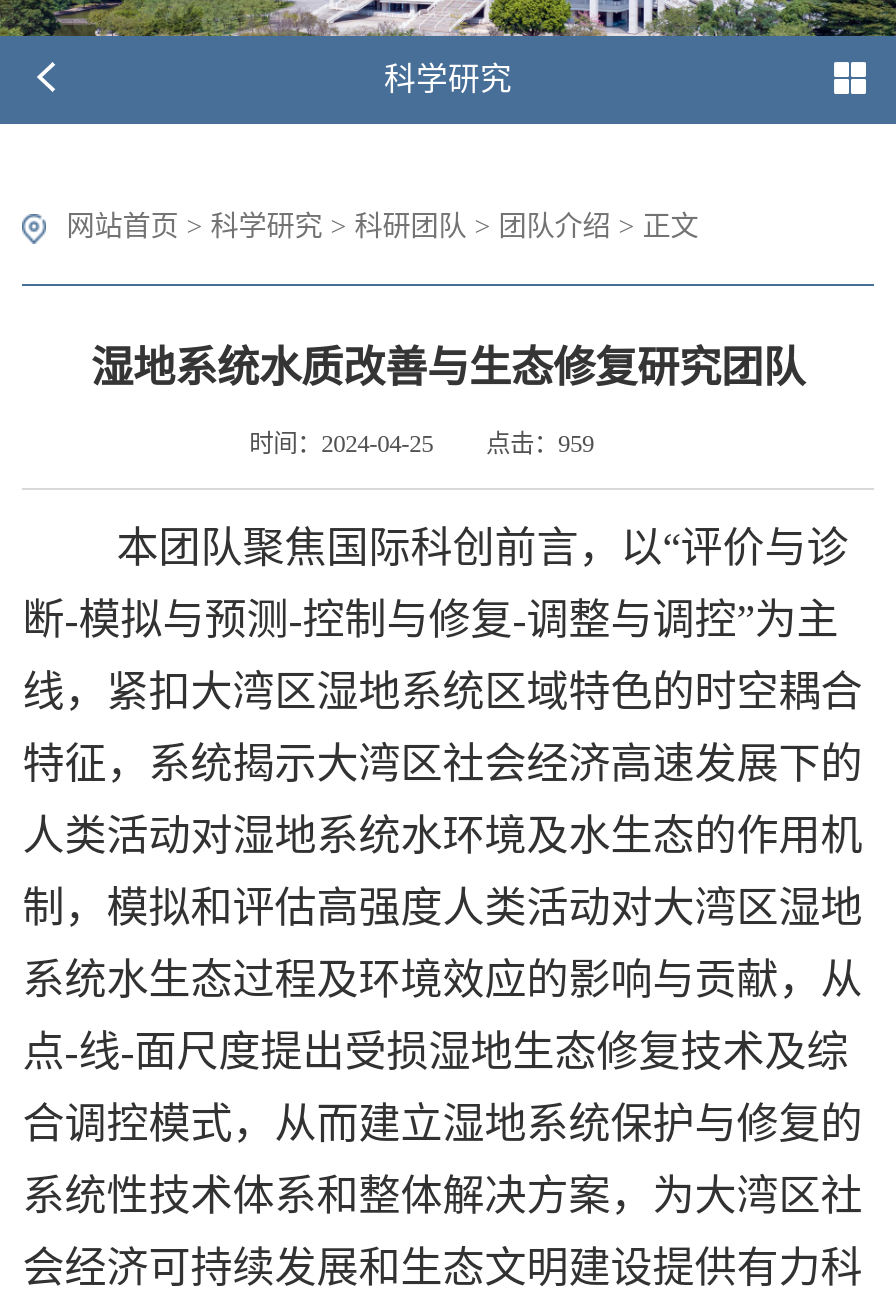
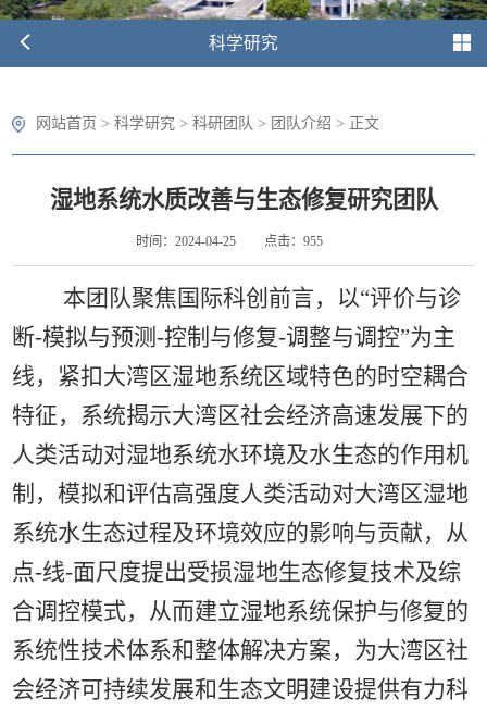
- 时间：2024-04-25 点击：959
+ 时间：2024-04-25 点击：955
